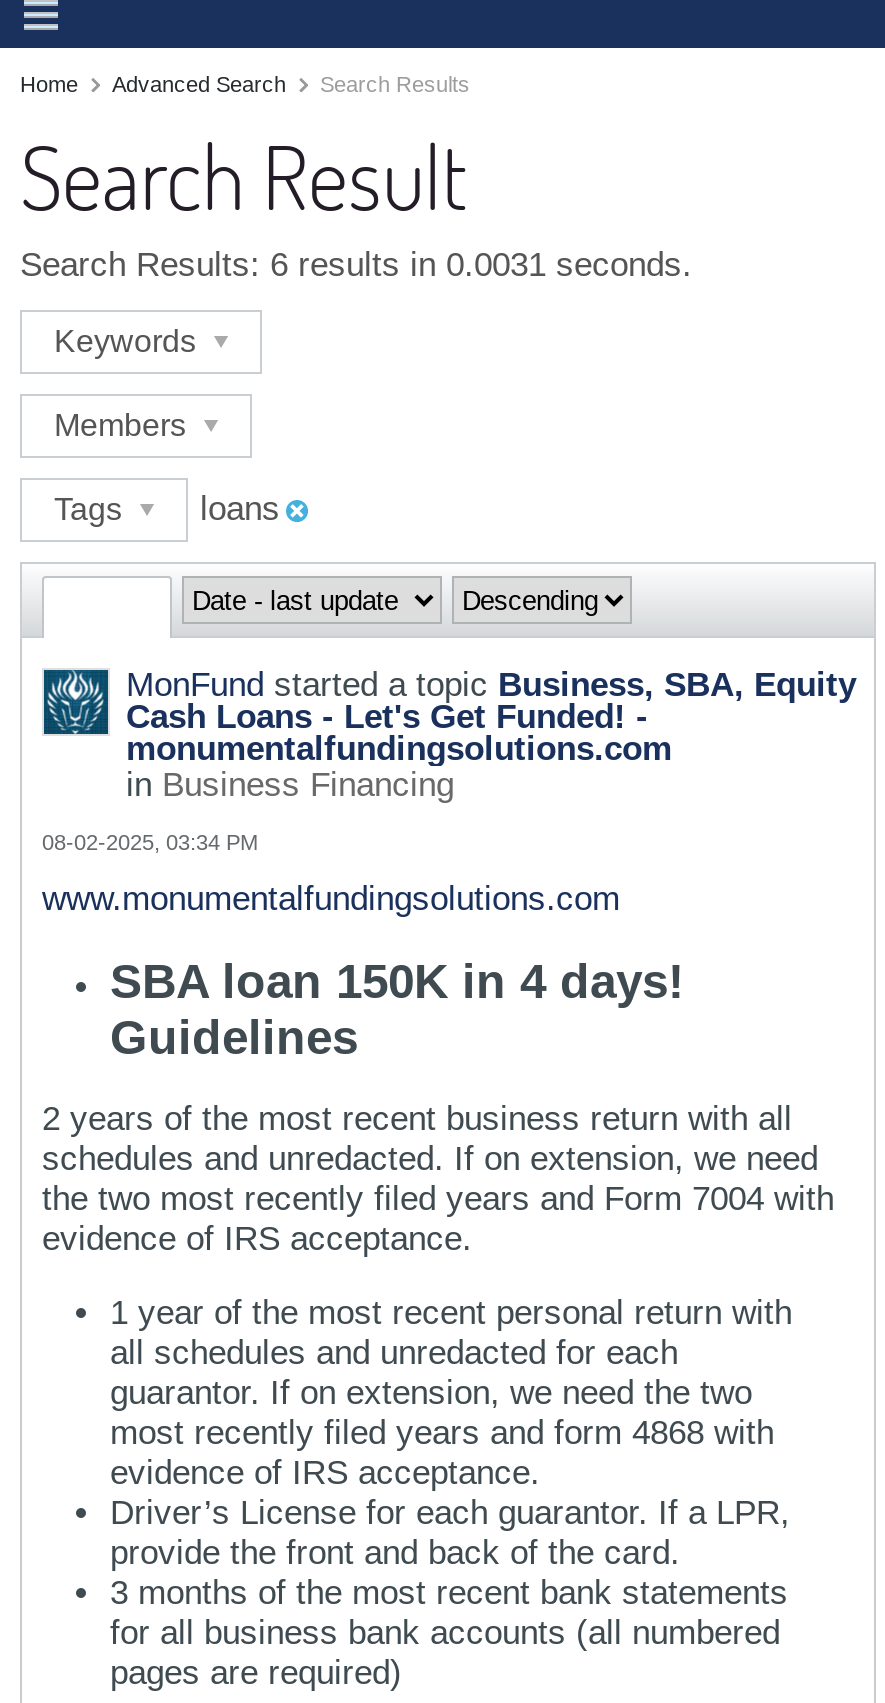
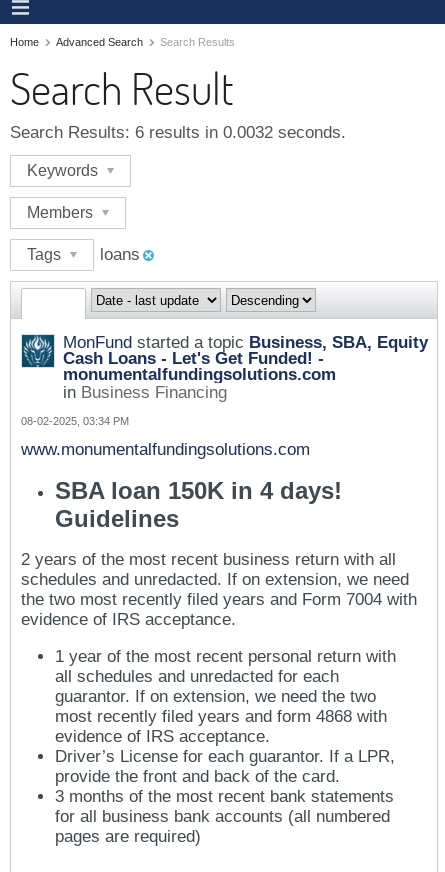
- Search Results: 6 results in 0.0031 seconds.
+ Search Results: 6 results in 0.0032 seconds.
